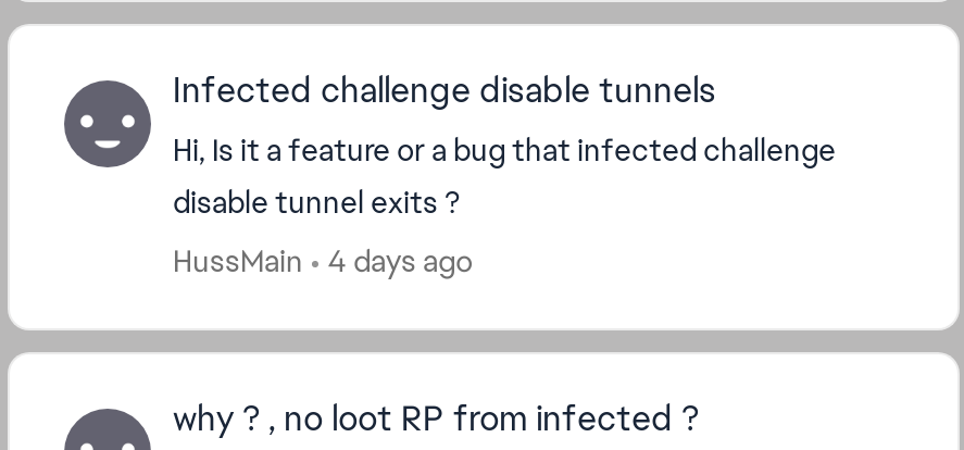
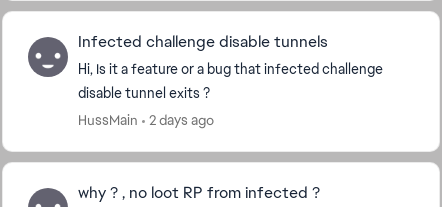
- HussMain 4 days ago
+ HussMain 2 days ago
